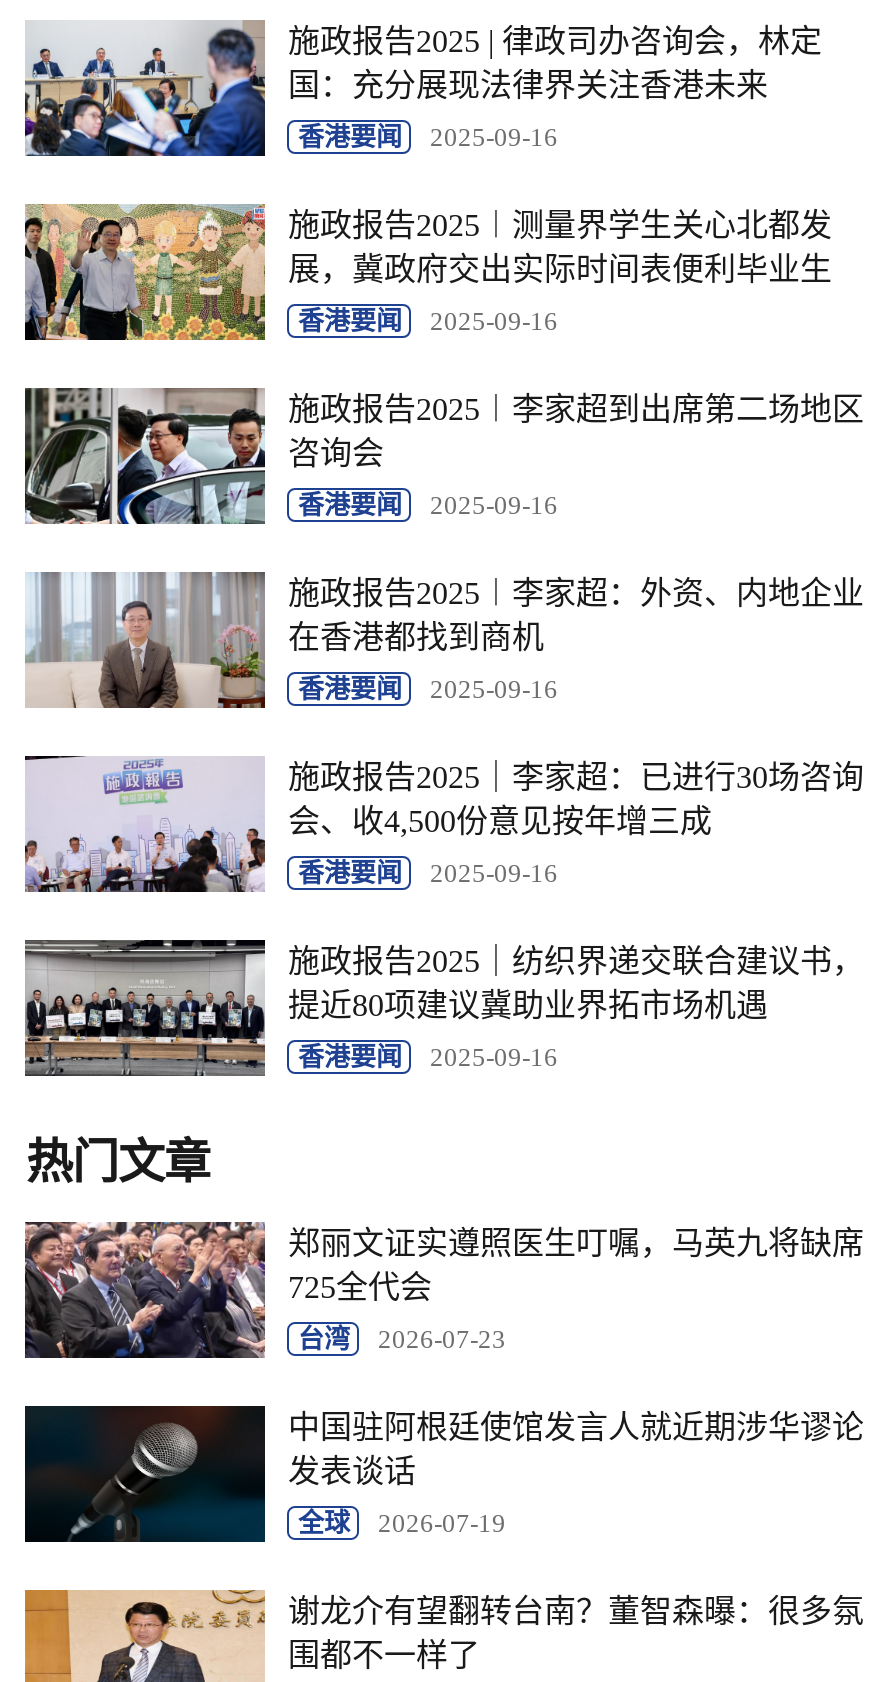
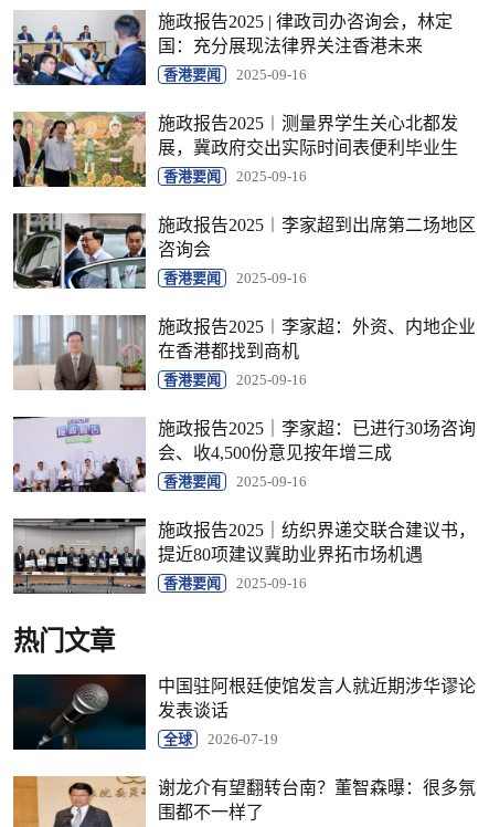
- [image]
- 郑丽文证实遵照医生叮嘱，马英九将缺席
- 725全代会
- 台湾
- 2026-07-23
